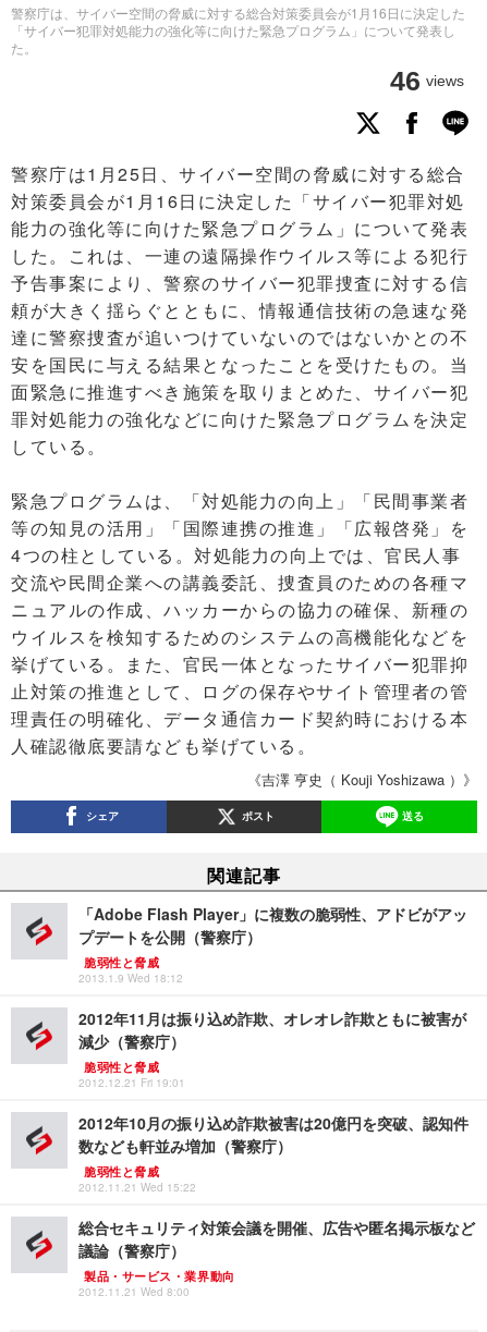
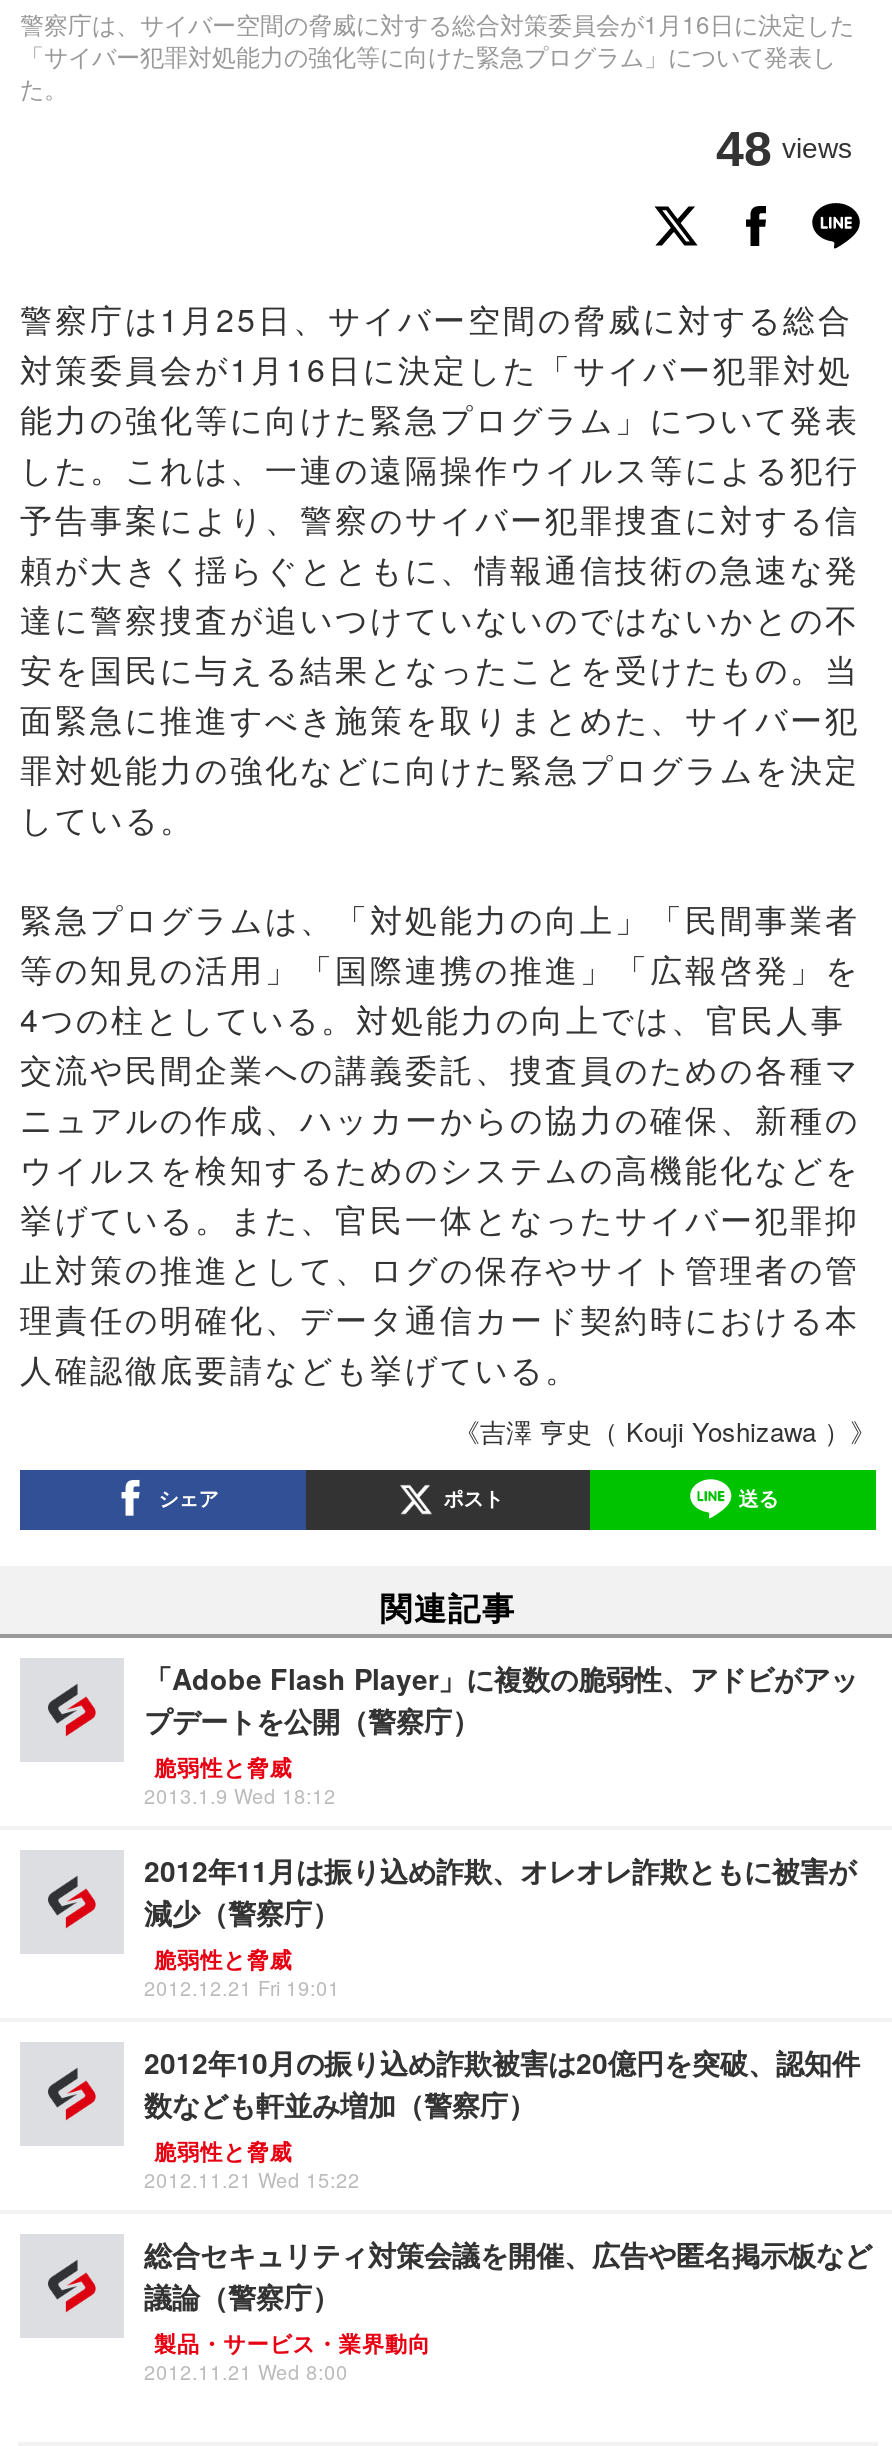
- 46 views
+ 48 views
